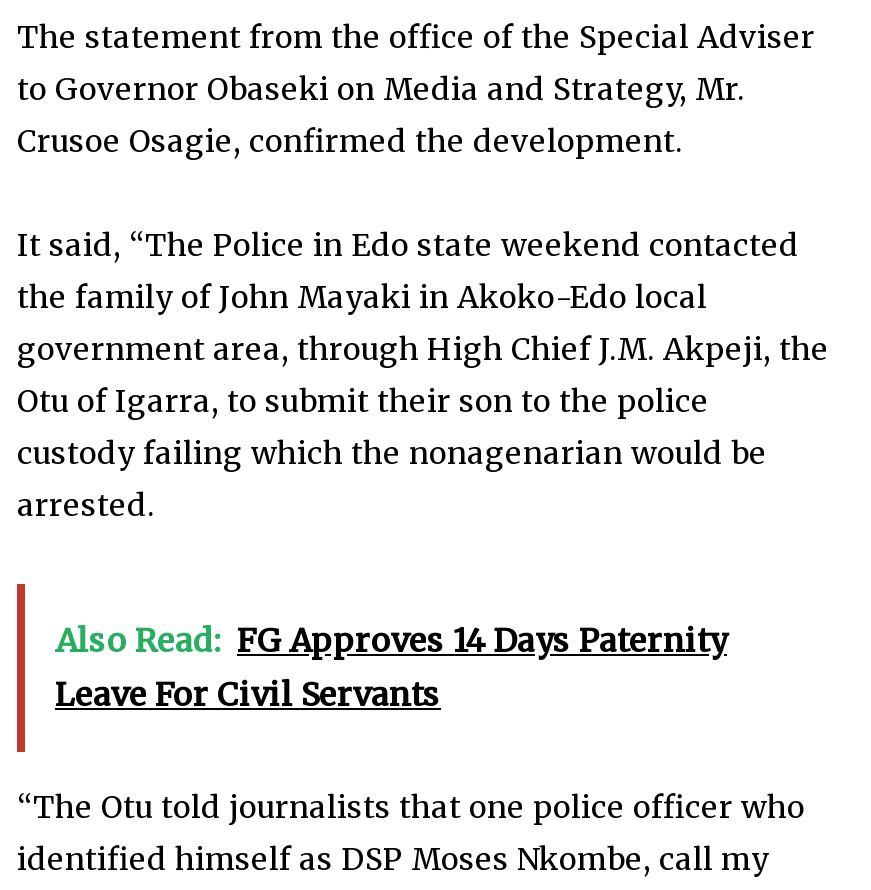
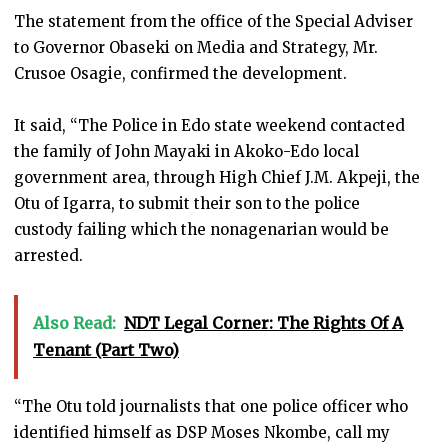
- Also Read: FG Approves 14 Days Paternity
- Leave For Civil Servants
+ Also Read: NDT Legal Corner: The Rights Of A
+ Tenant (Part Two)
